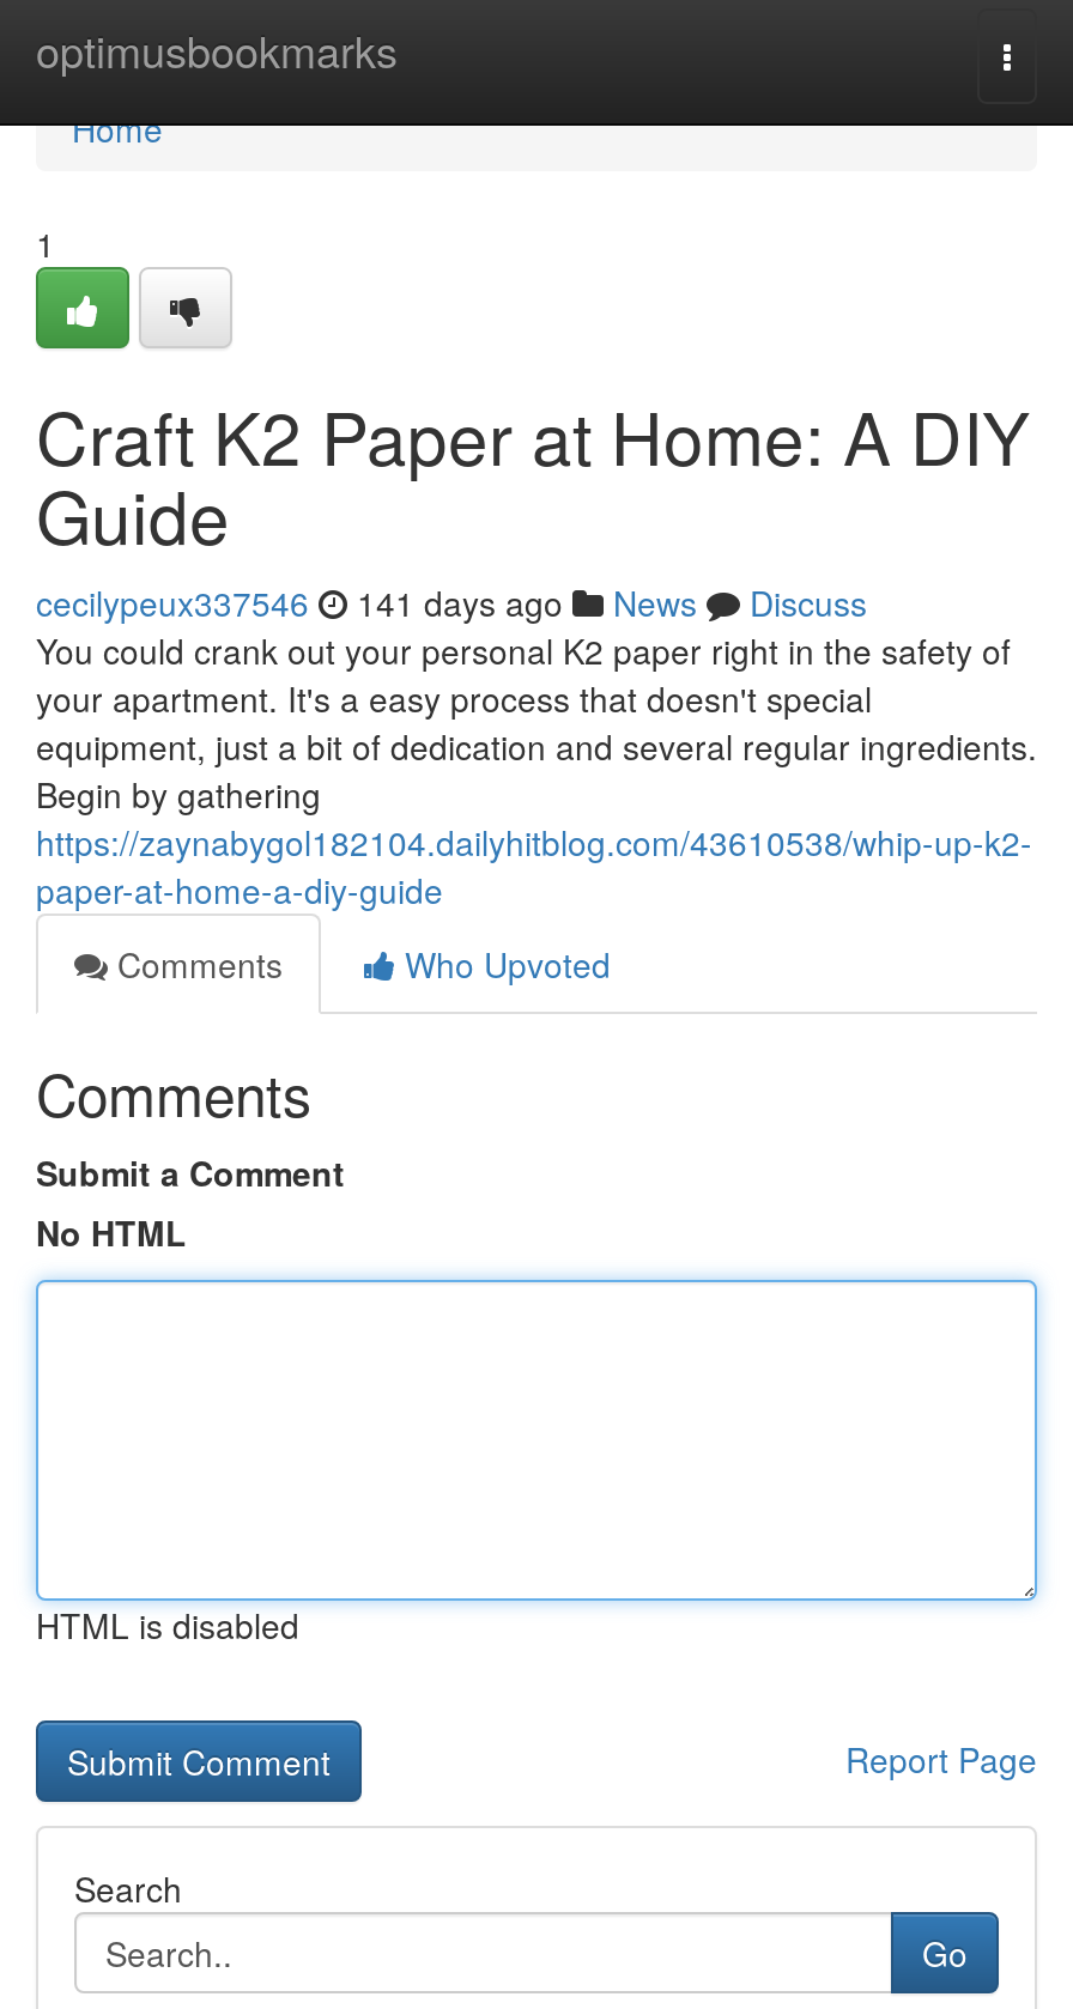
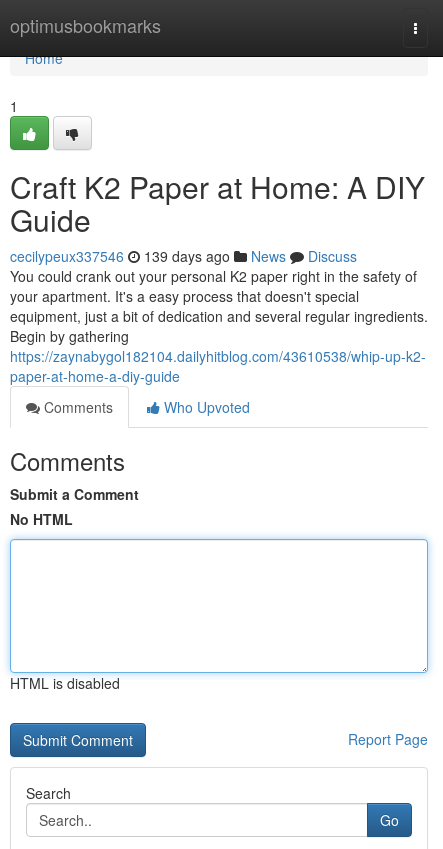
- cecilypeux337546 141 days ago News Discuss
+ cecilypeux337546 139 days ago News Discuss
